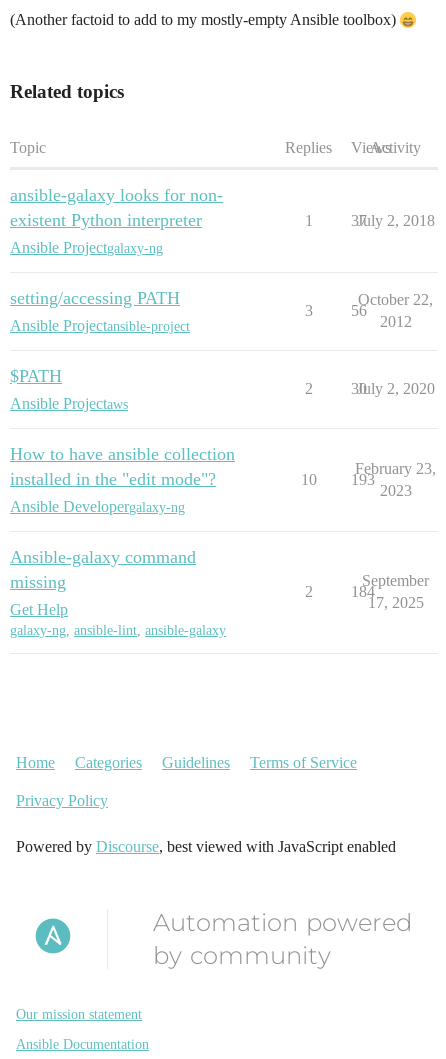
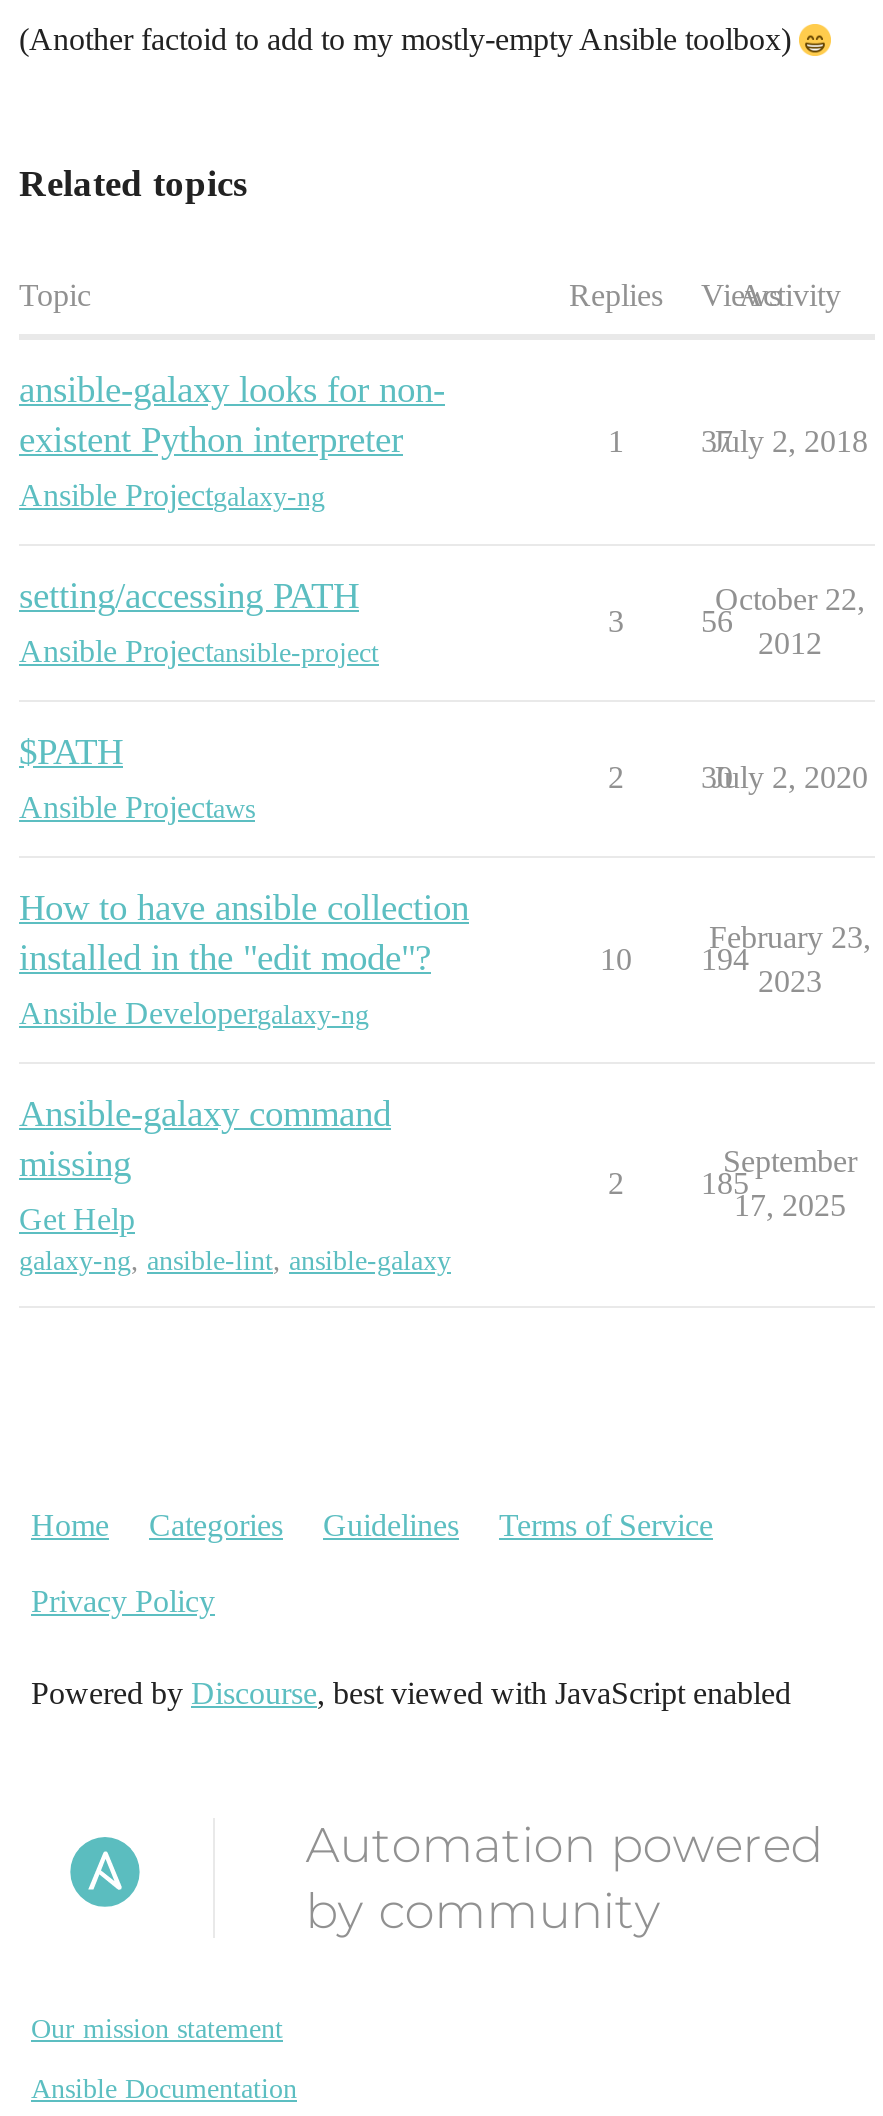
- 193
+ 194

- 184
+ 185
